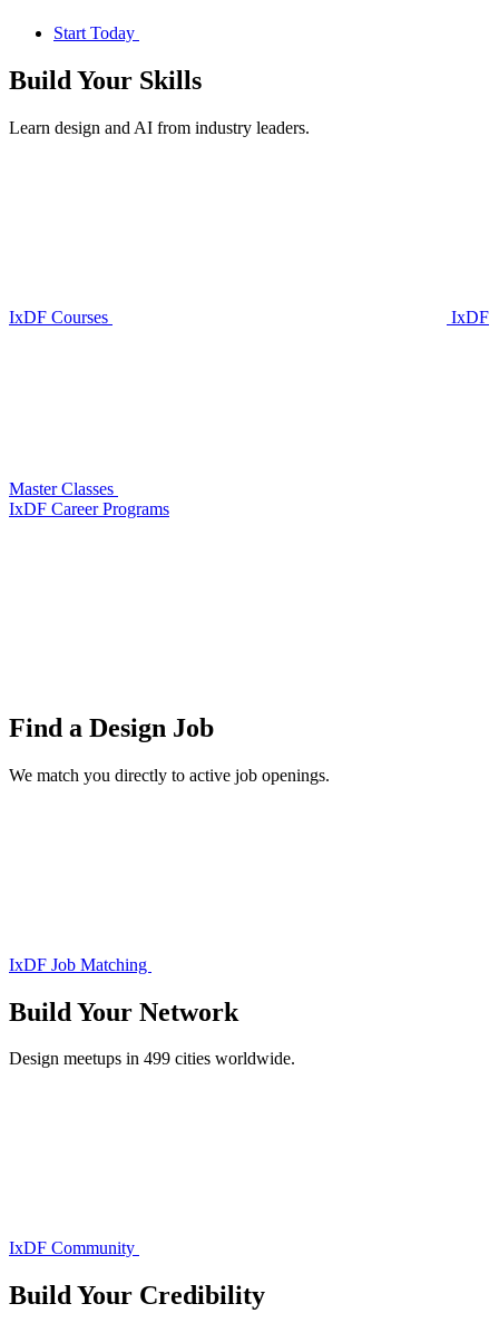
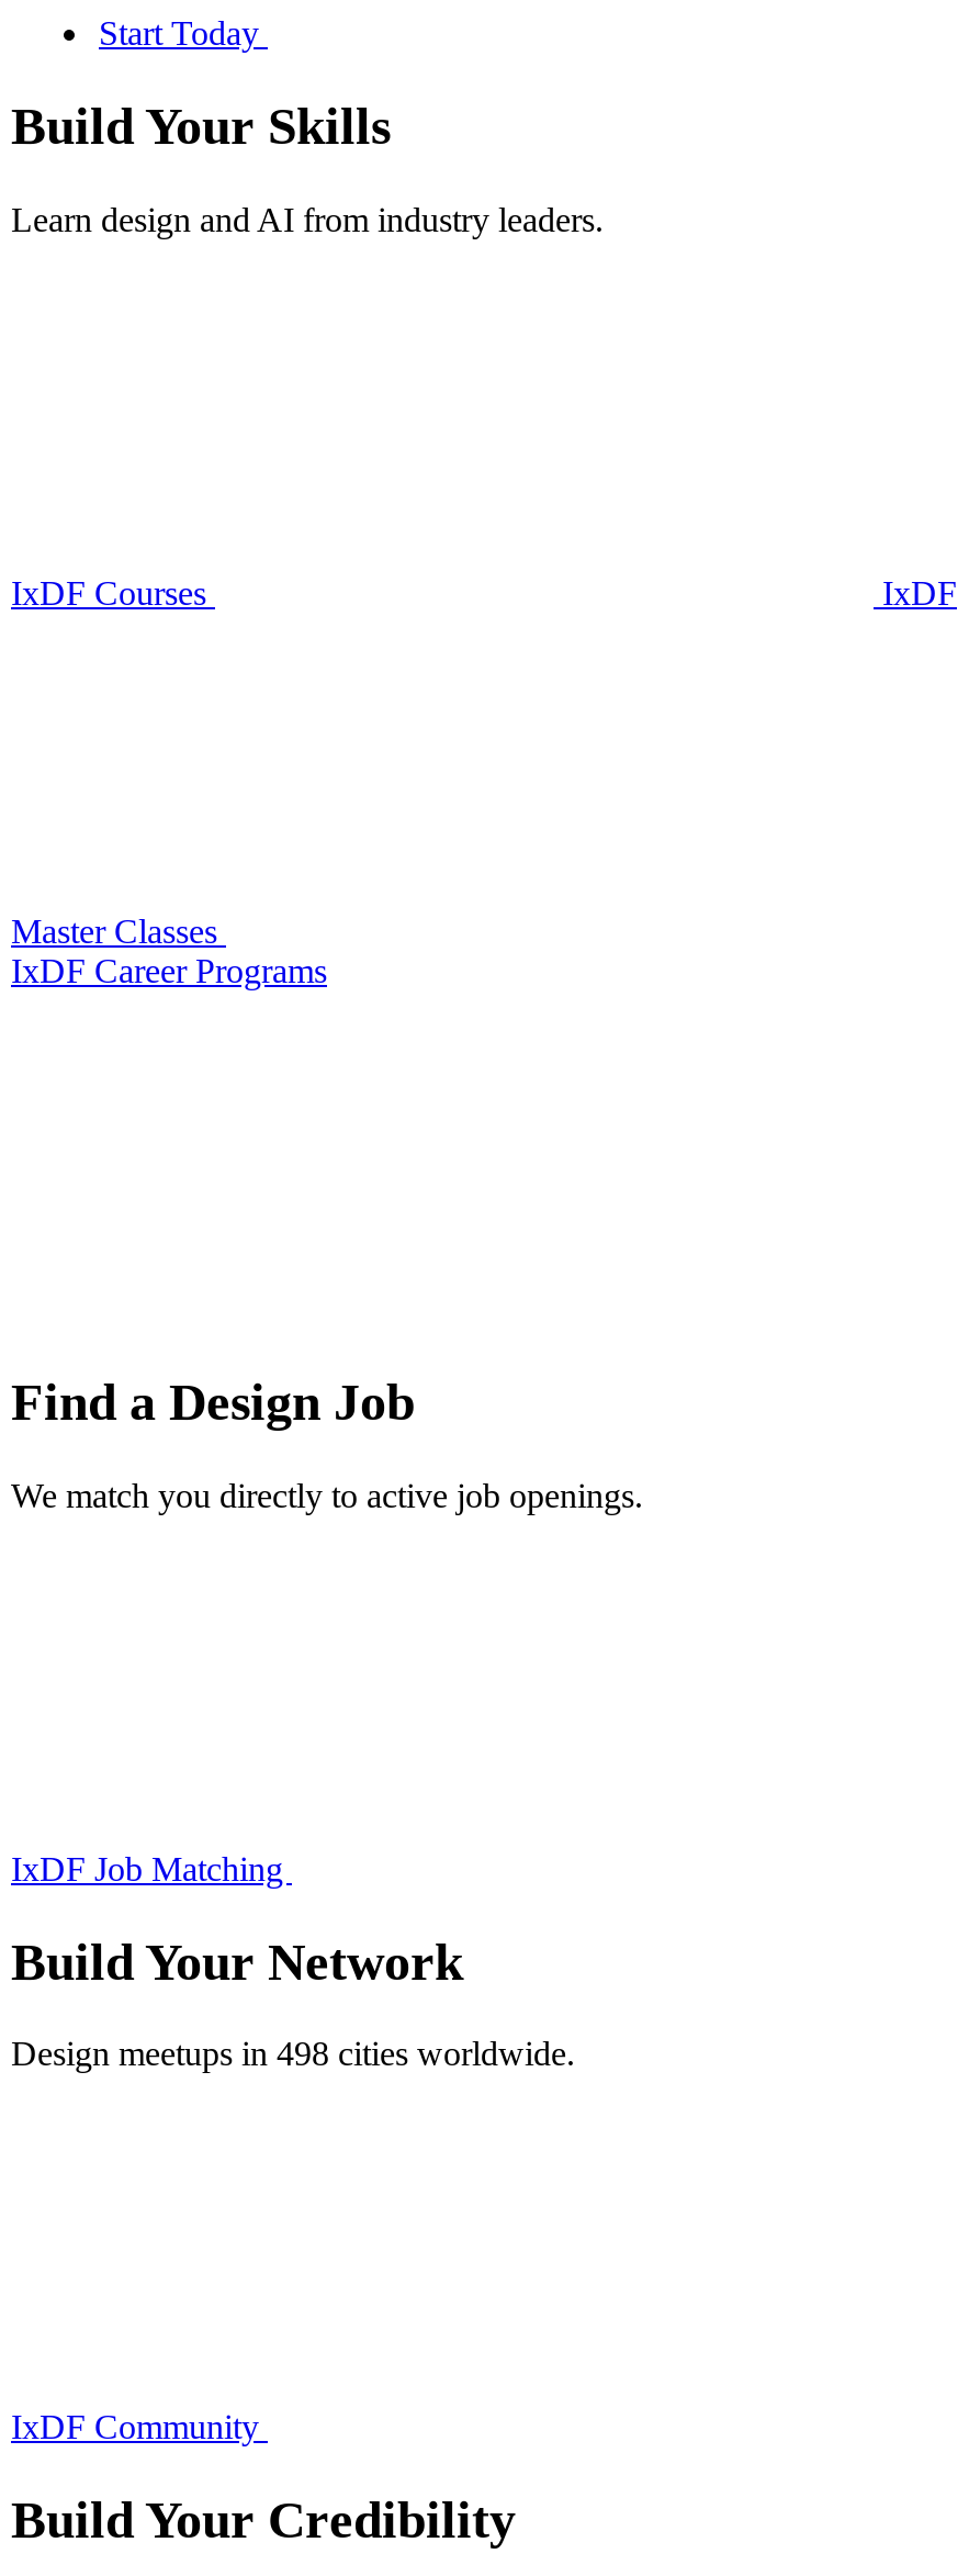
- Design meetups in 499 cities worldwide.
+ Design meetups in 498 cities worldwide.
